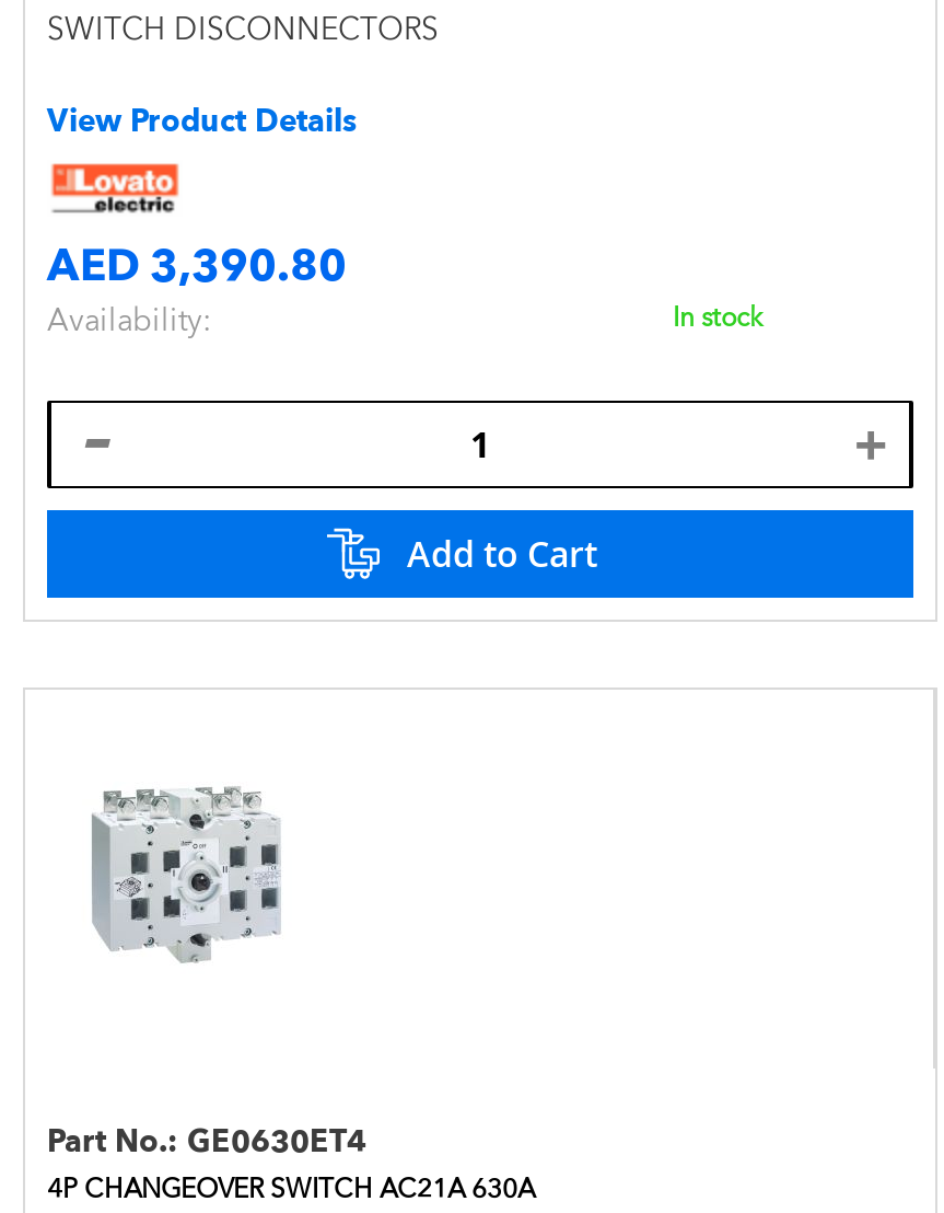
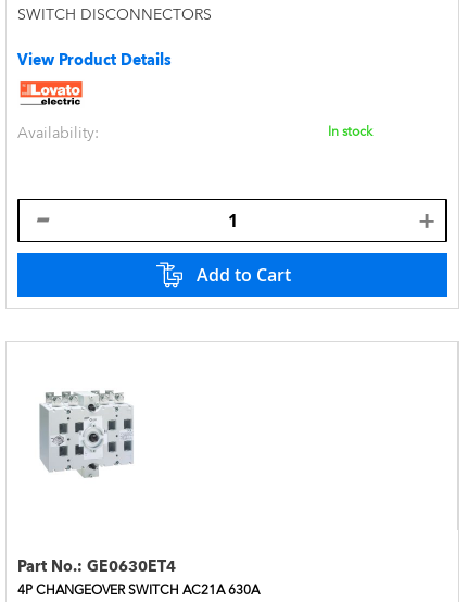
- AED 3,390.80

moved up: Availability: | In stock
